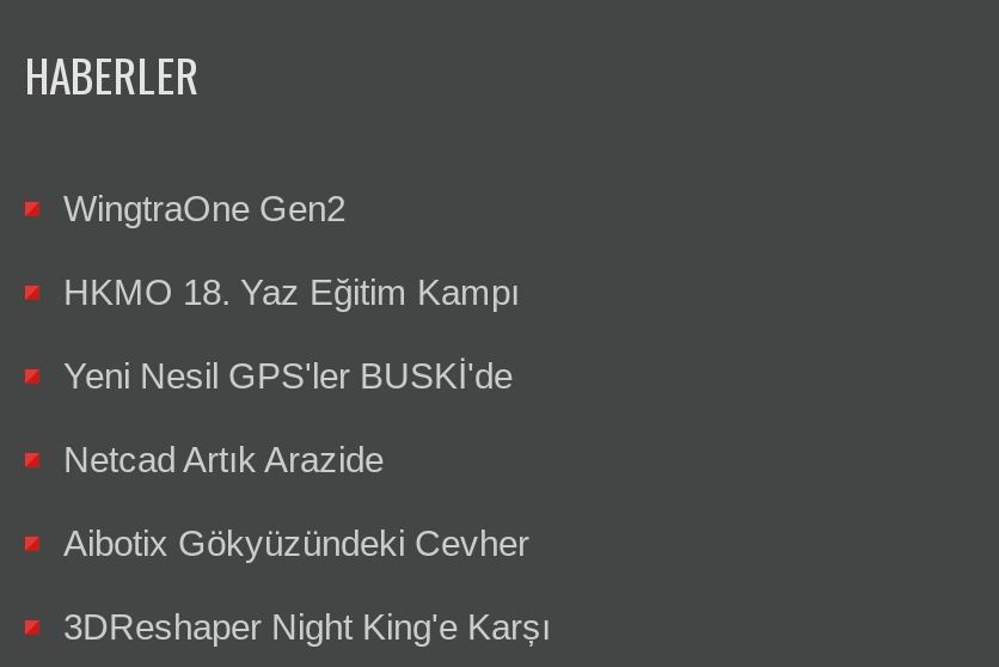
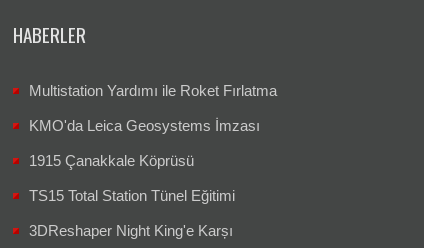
- WingtraOne Gen2
- HKMO 18. Yaz Eğitim Kampı
- Yeni Nesil GPS'ler BUSKİ'de
- Netcad Artık Arazide
- Aibotix Gökyüzündeki Cevher
+ Multistation Yardımı ile Roket Fırlatma
+ KMO'da Leica Geosystems İmzası
+ 1915 Çanakkale Köprüsü
+ TS15 Total Station Tünel Eğitimi
